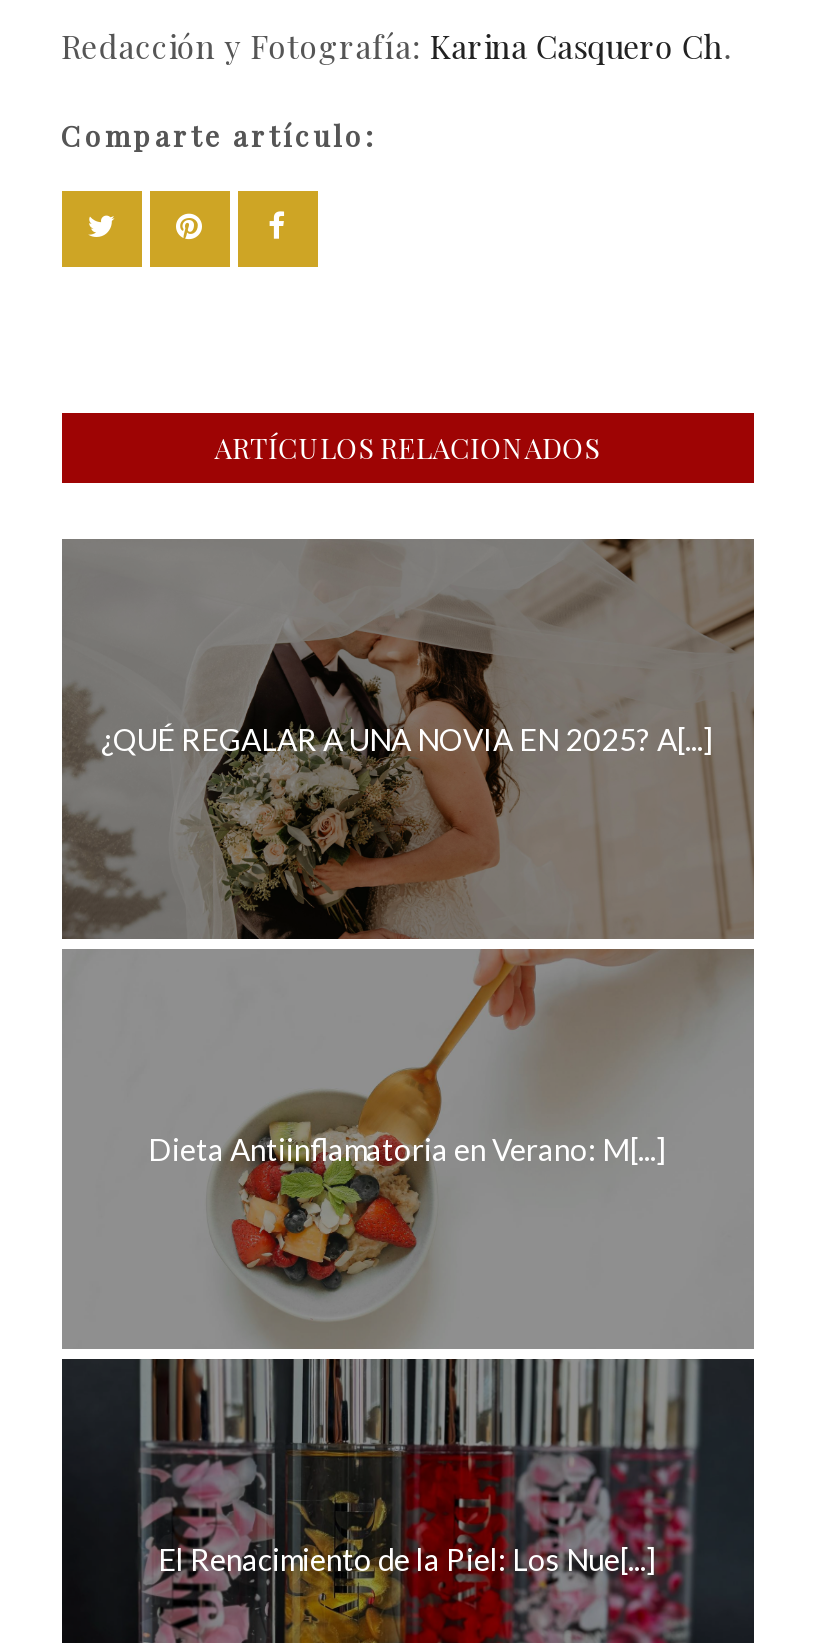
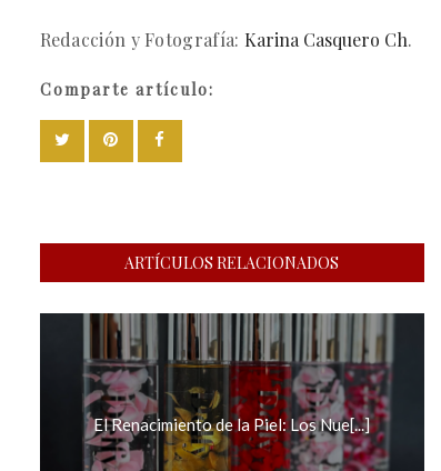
- [image]
- ¿QUÉ REGALAR A UNA NOVIA EN 2025? A[...]

- Dieta Antiinflamatoria en Verano: M[...]
